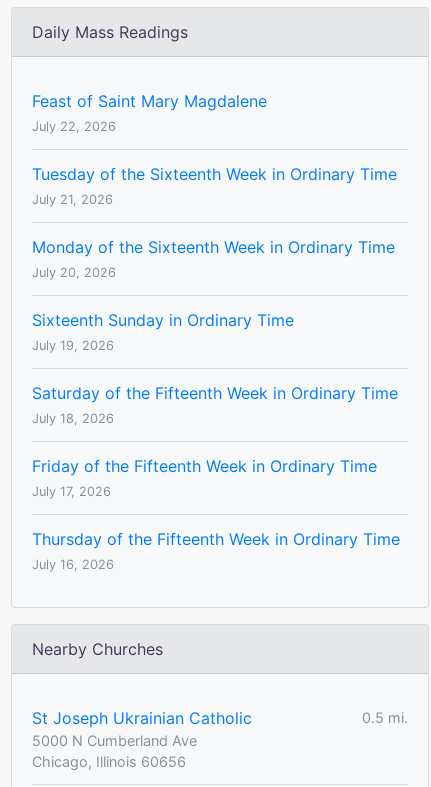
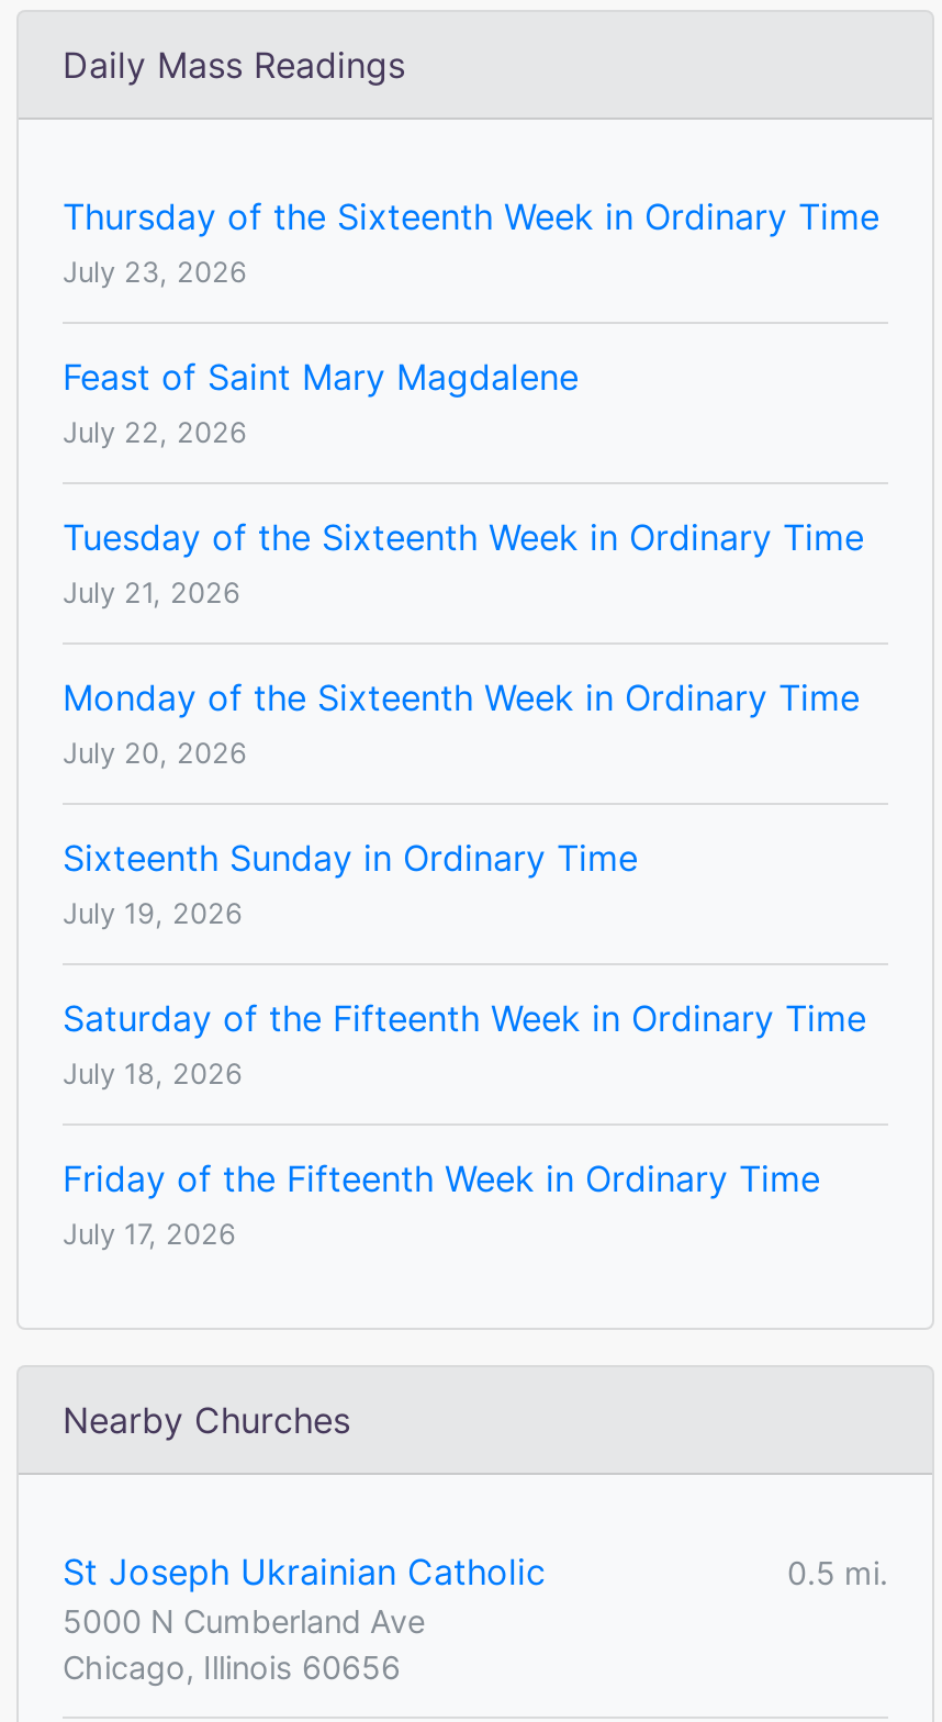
+ Thursday of the Sixteenth Week in Ordinary Time
+ July 23, 2026

moved down: Feast of Saint Mary Magdalene | July 22, 2026 | Tuesday of the Sixteenth Week in Ordinary Time | ... | Friday of the Fifteenth Week in Ordinary Time | July 17, 2026

- Thursday of the Fifteenth Week in Ordinary Time
- July 16, 2026
